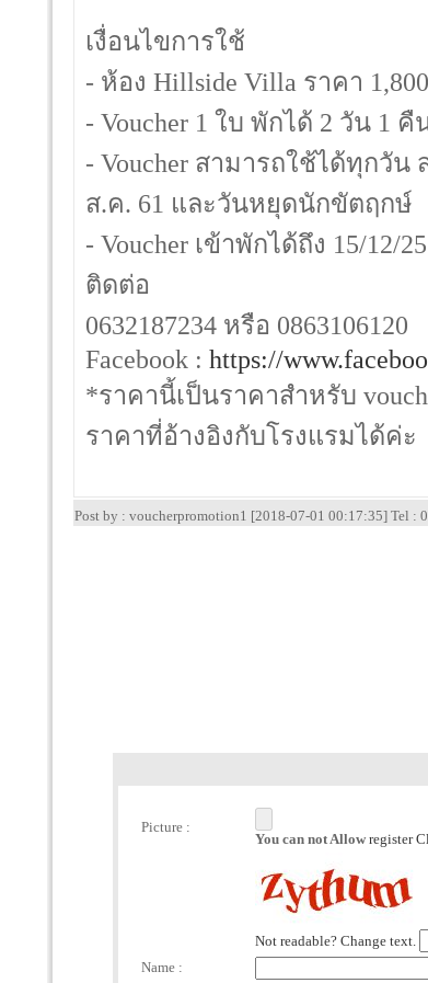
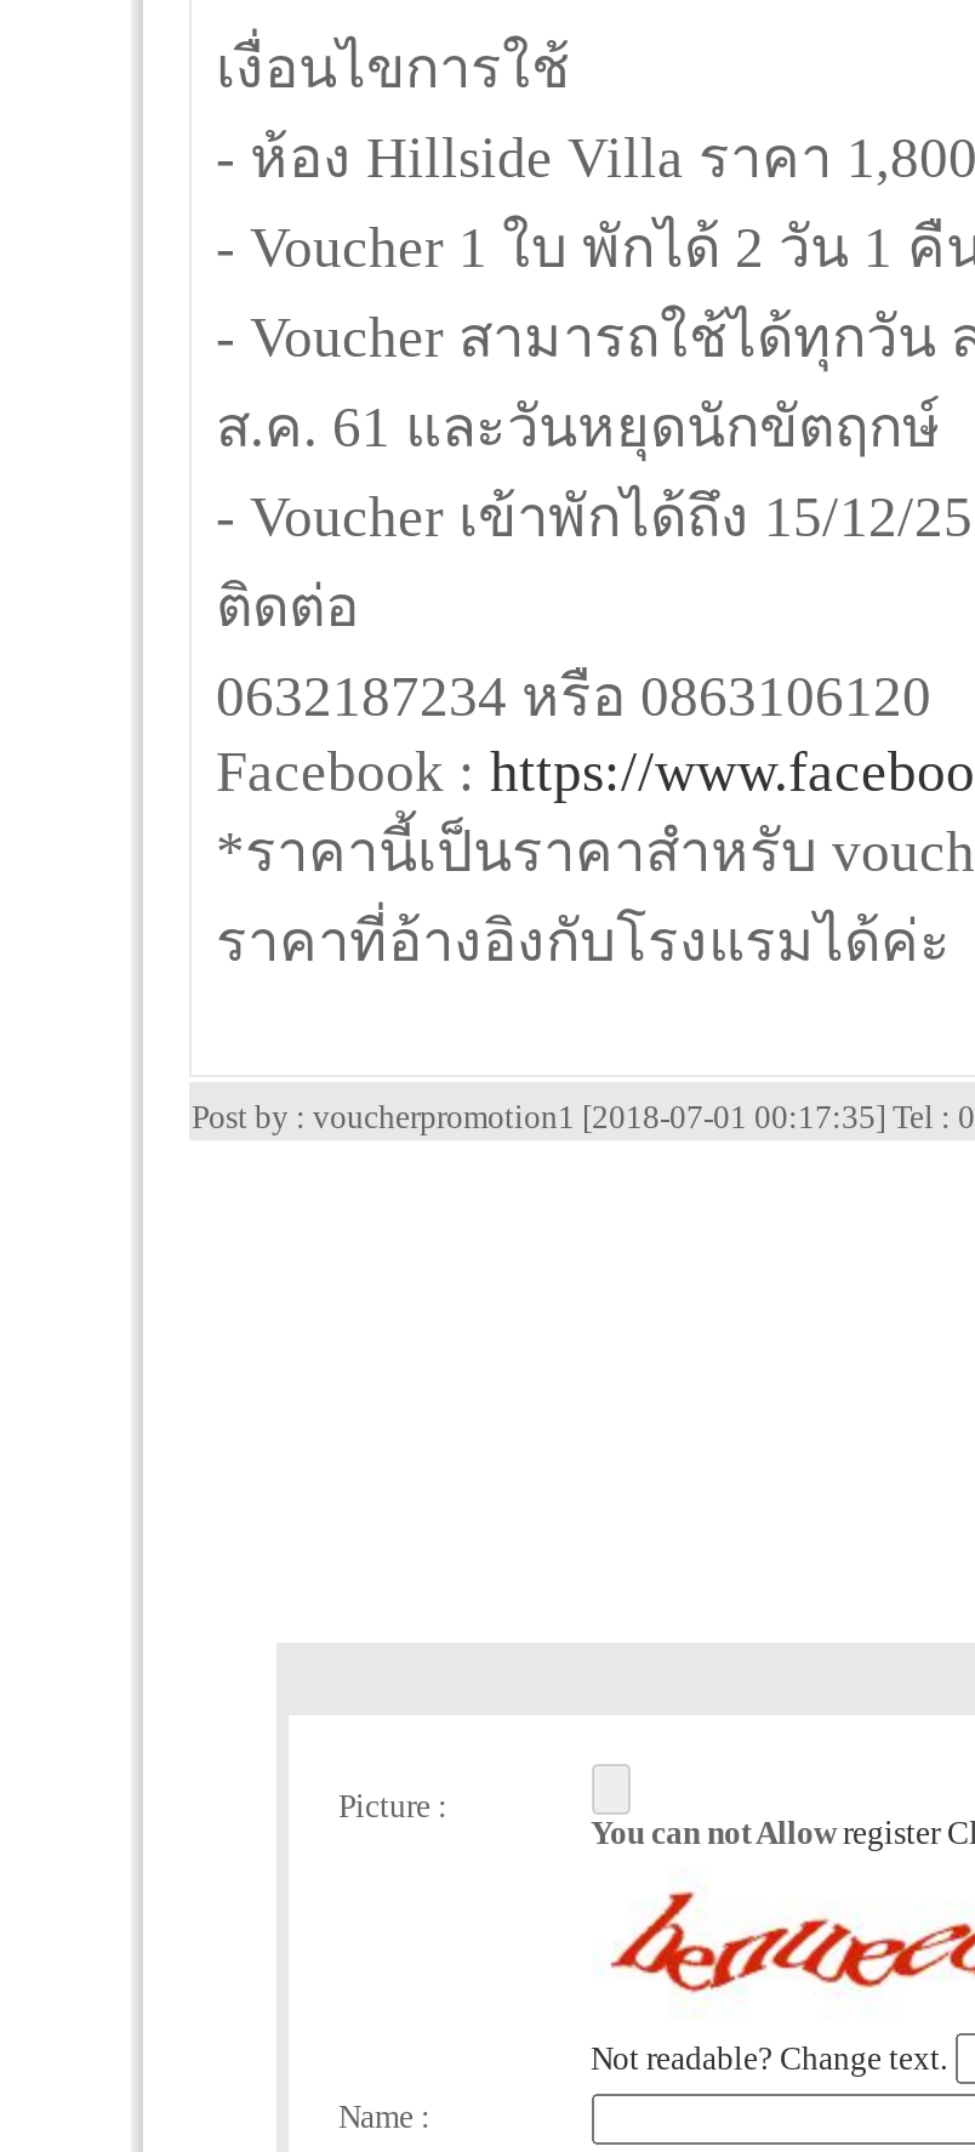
- [image]
+ [image]
